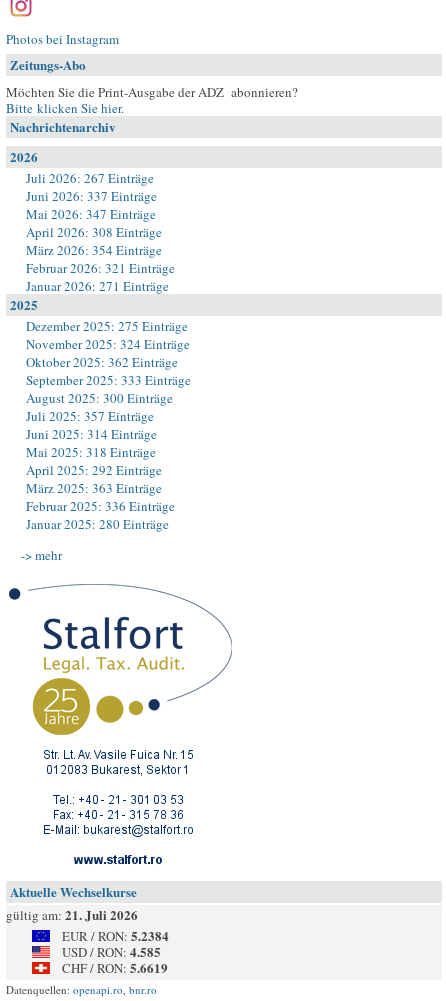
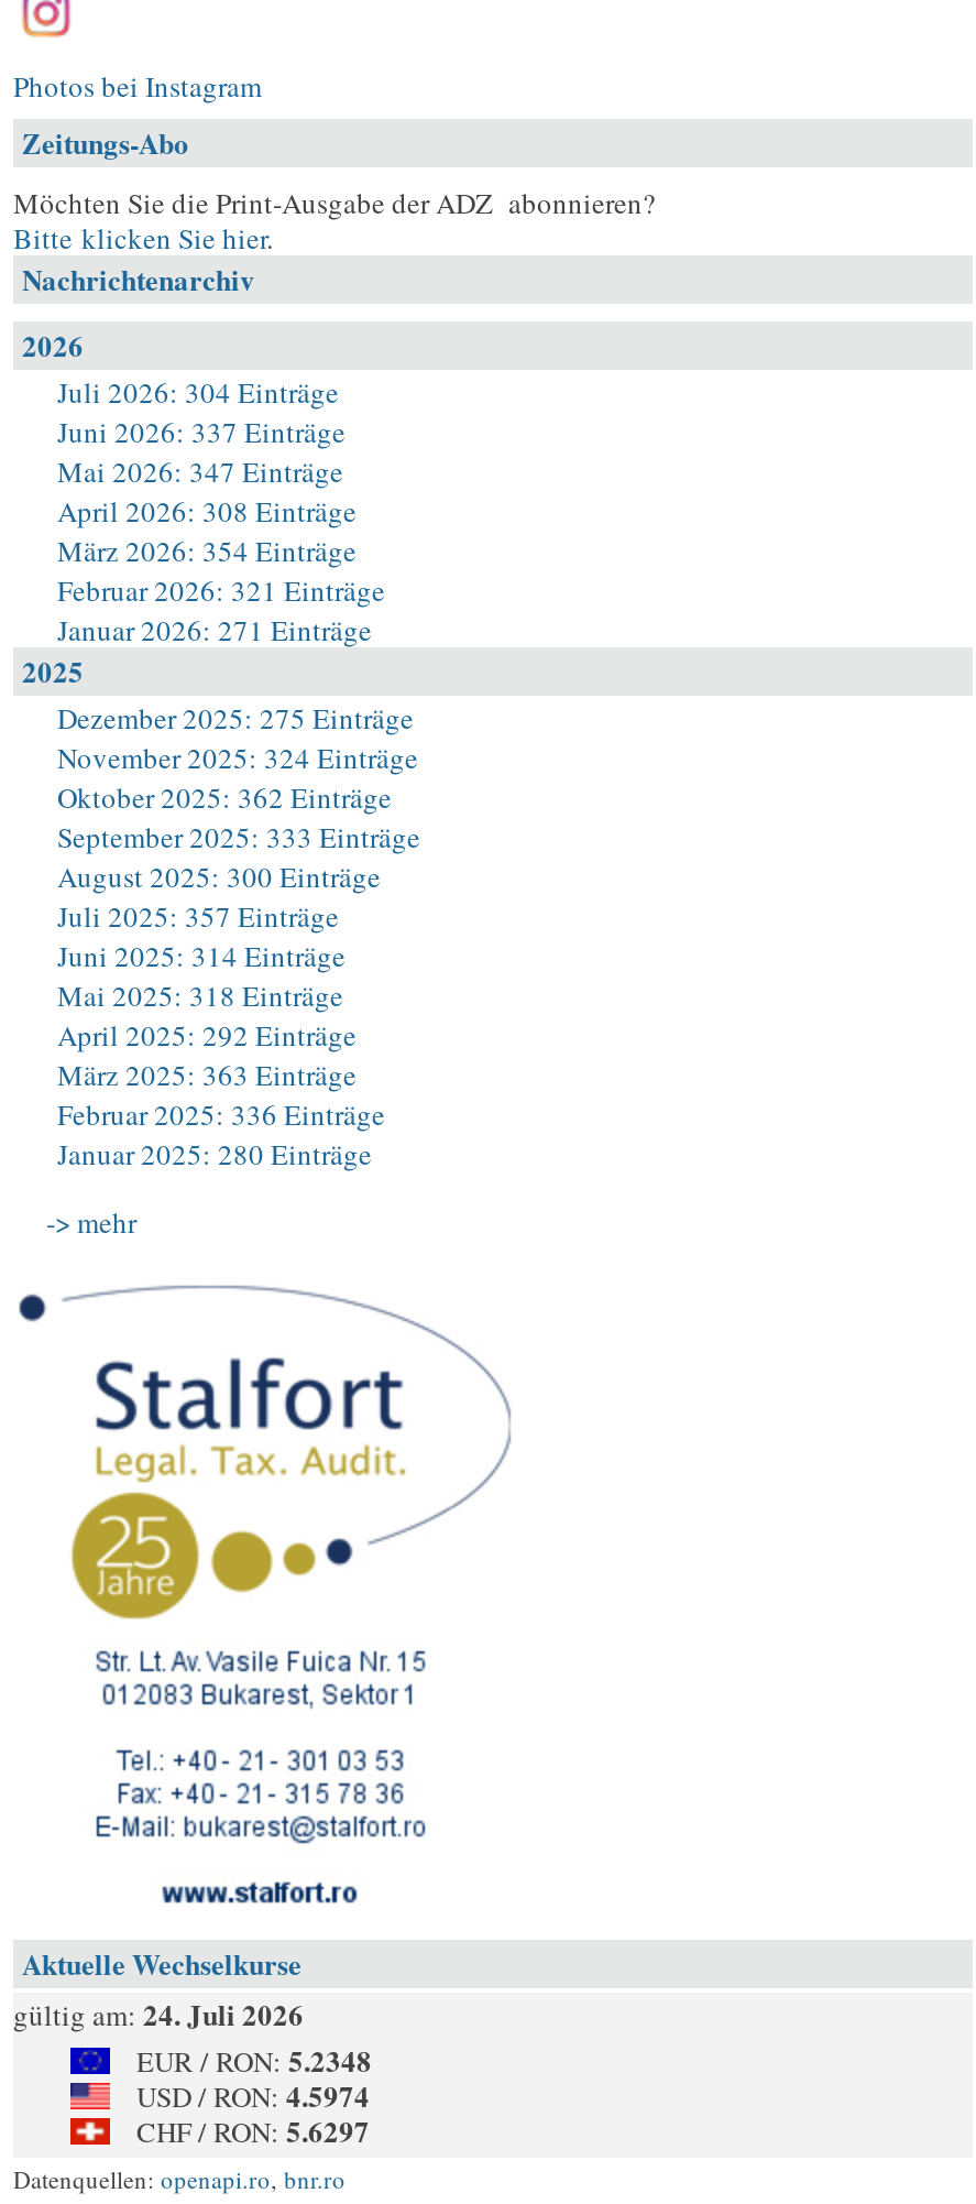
- Juli 2026: 267 Einträge
+ Juli 2026: 304 Einträge

- gültig am: 21. Juli 2026
+ gültig am: 24. Juli 2026

- EUR / RON: 5.2384
+ EUR / RON: 5.2348

- USD / RON: 4.585
+ USD / RON: 4.5974

- CHF / RON: 5.6619
+ CHF / RON: 5.6297
